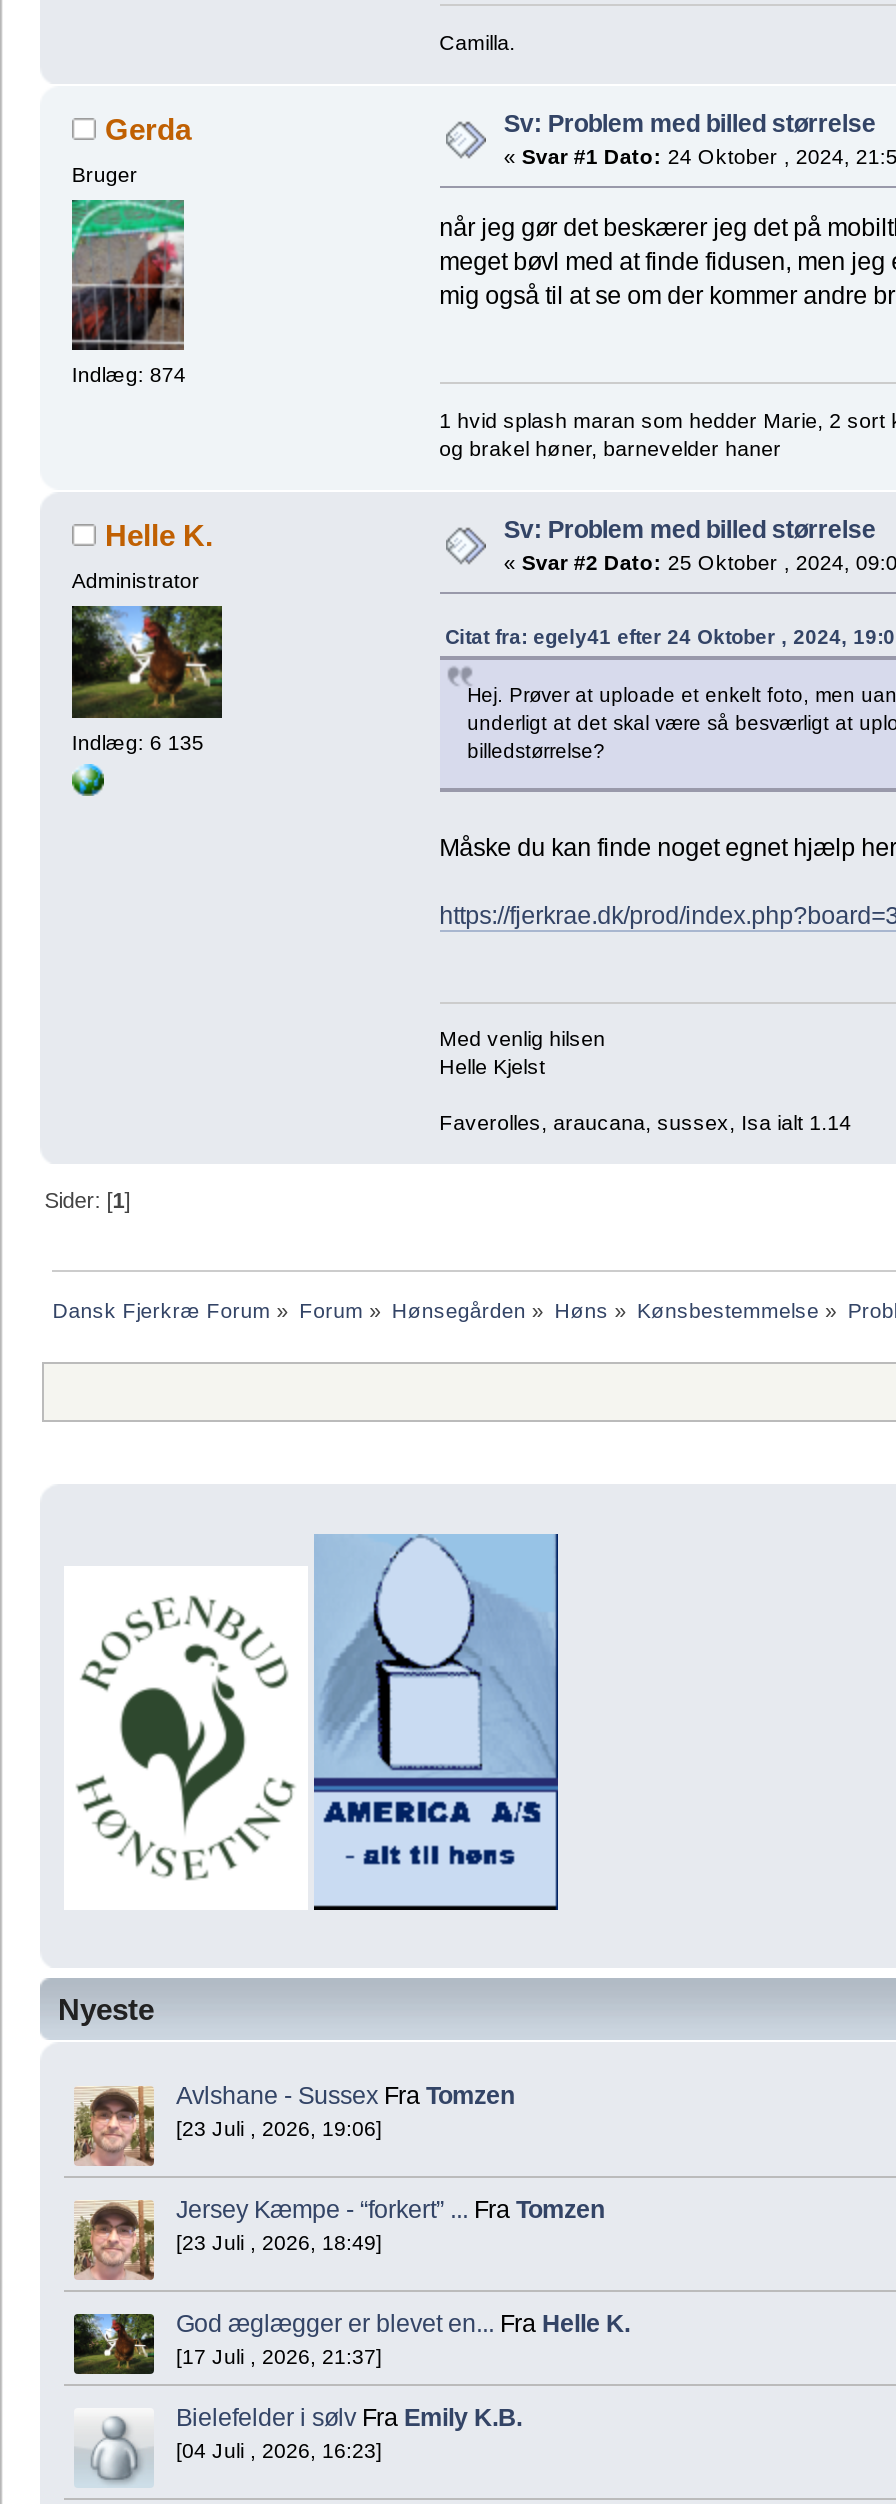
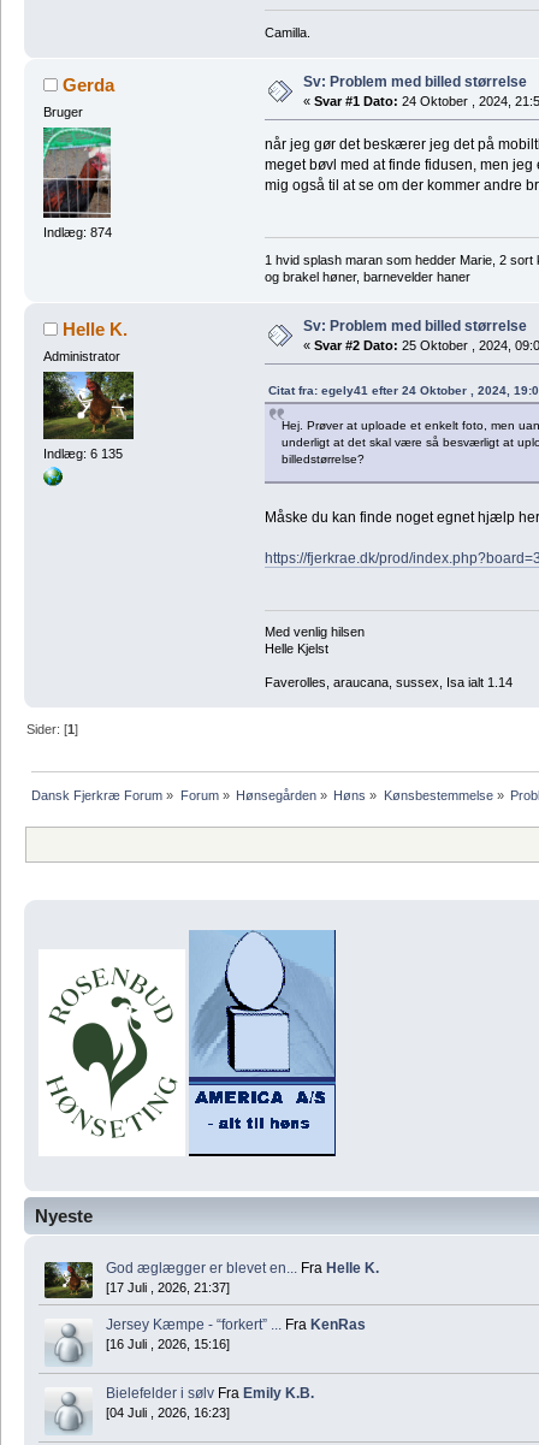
- [image]
- Avlshane - Sussex Fra Tomzen
- [23 Juli , 2026, 19:06]
- Jersey Kæmpe - “forkert” ... Fra Tomzen
- [23 Juli , 2026, 18:49]

- [image]

moved up: [image] | God æglægger er blevet en... Fra Helle K. | [17 Juli , 2026, 21:37]

+ Jersey Kæmpe - “forkert” ... Fra KenRas
+ [16 Juli , 2026, 15:16]
